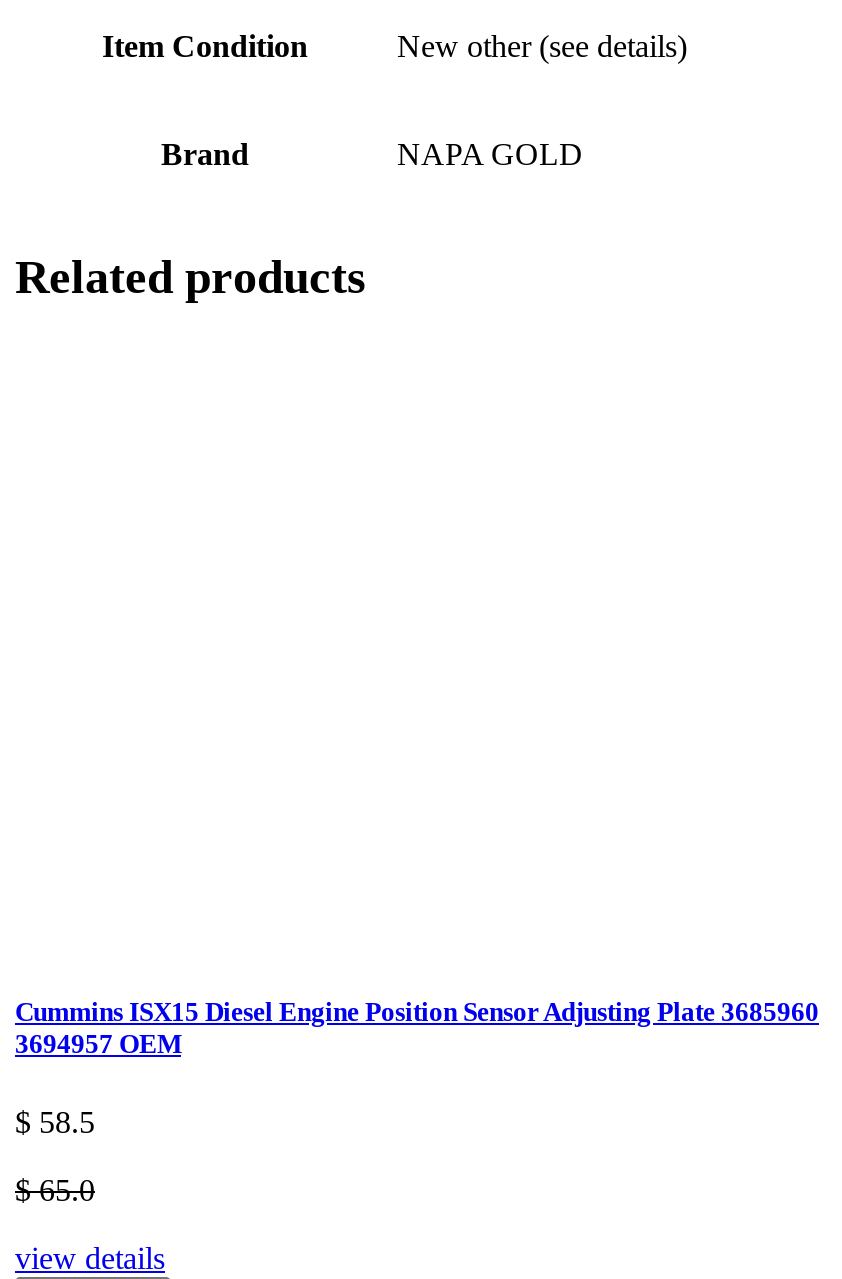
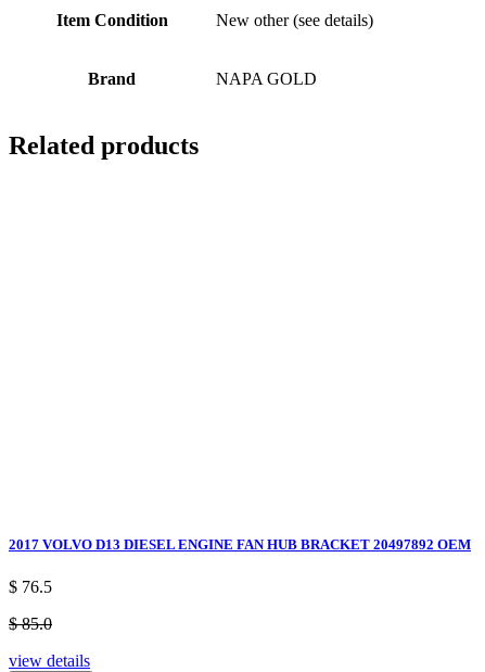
- Cummins ISX15 Diesel Engine Position Sensor Adjusting Plate 3685960
- 3694957 OEM
+ 2017 VOLVO D13 DIESEL ENGINE FAN HUB BRACKET 20497892 OEM

- $ 58.5
+ $ 76.5

- $ 65.0
+ $ 85.0
